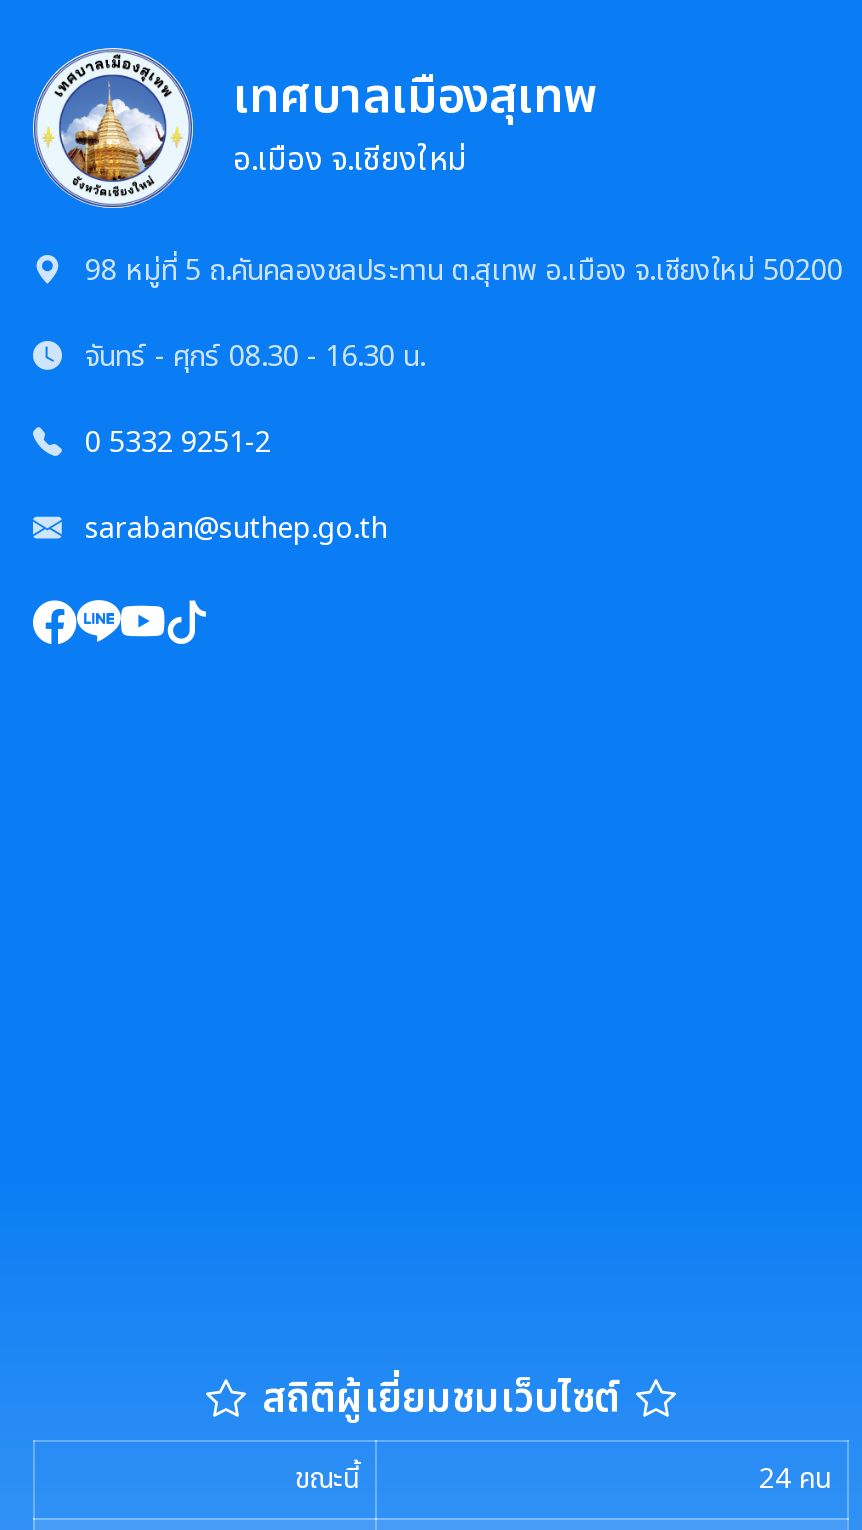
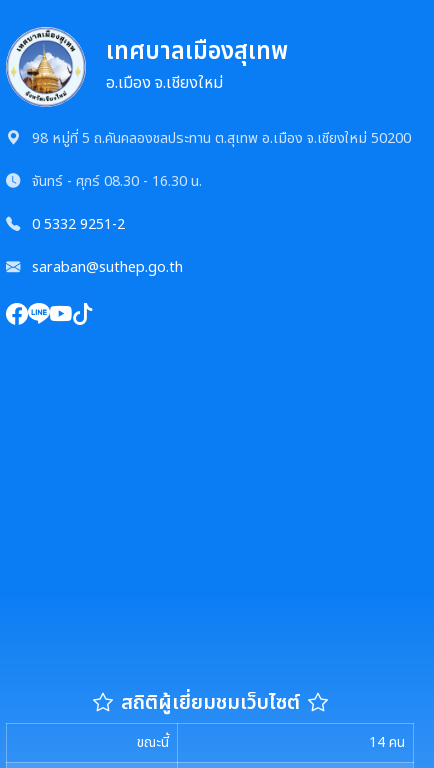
- 24คน
+ 14คน
